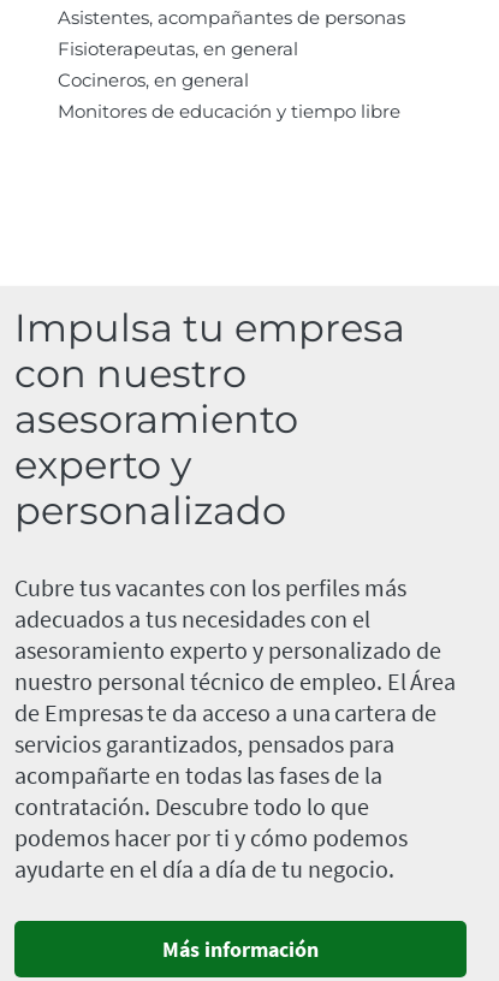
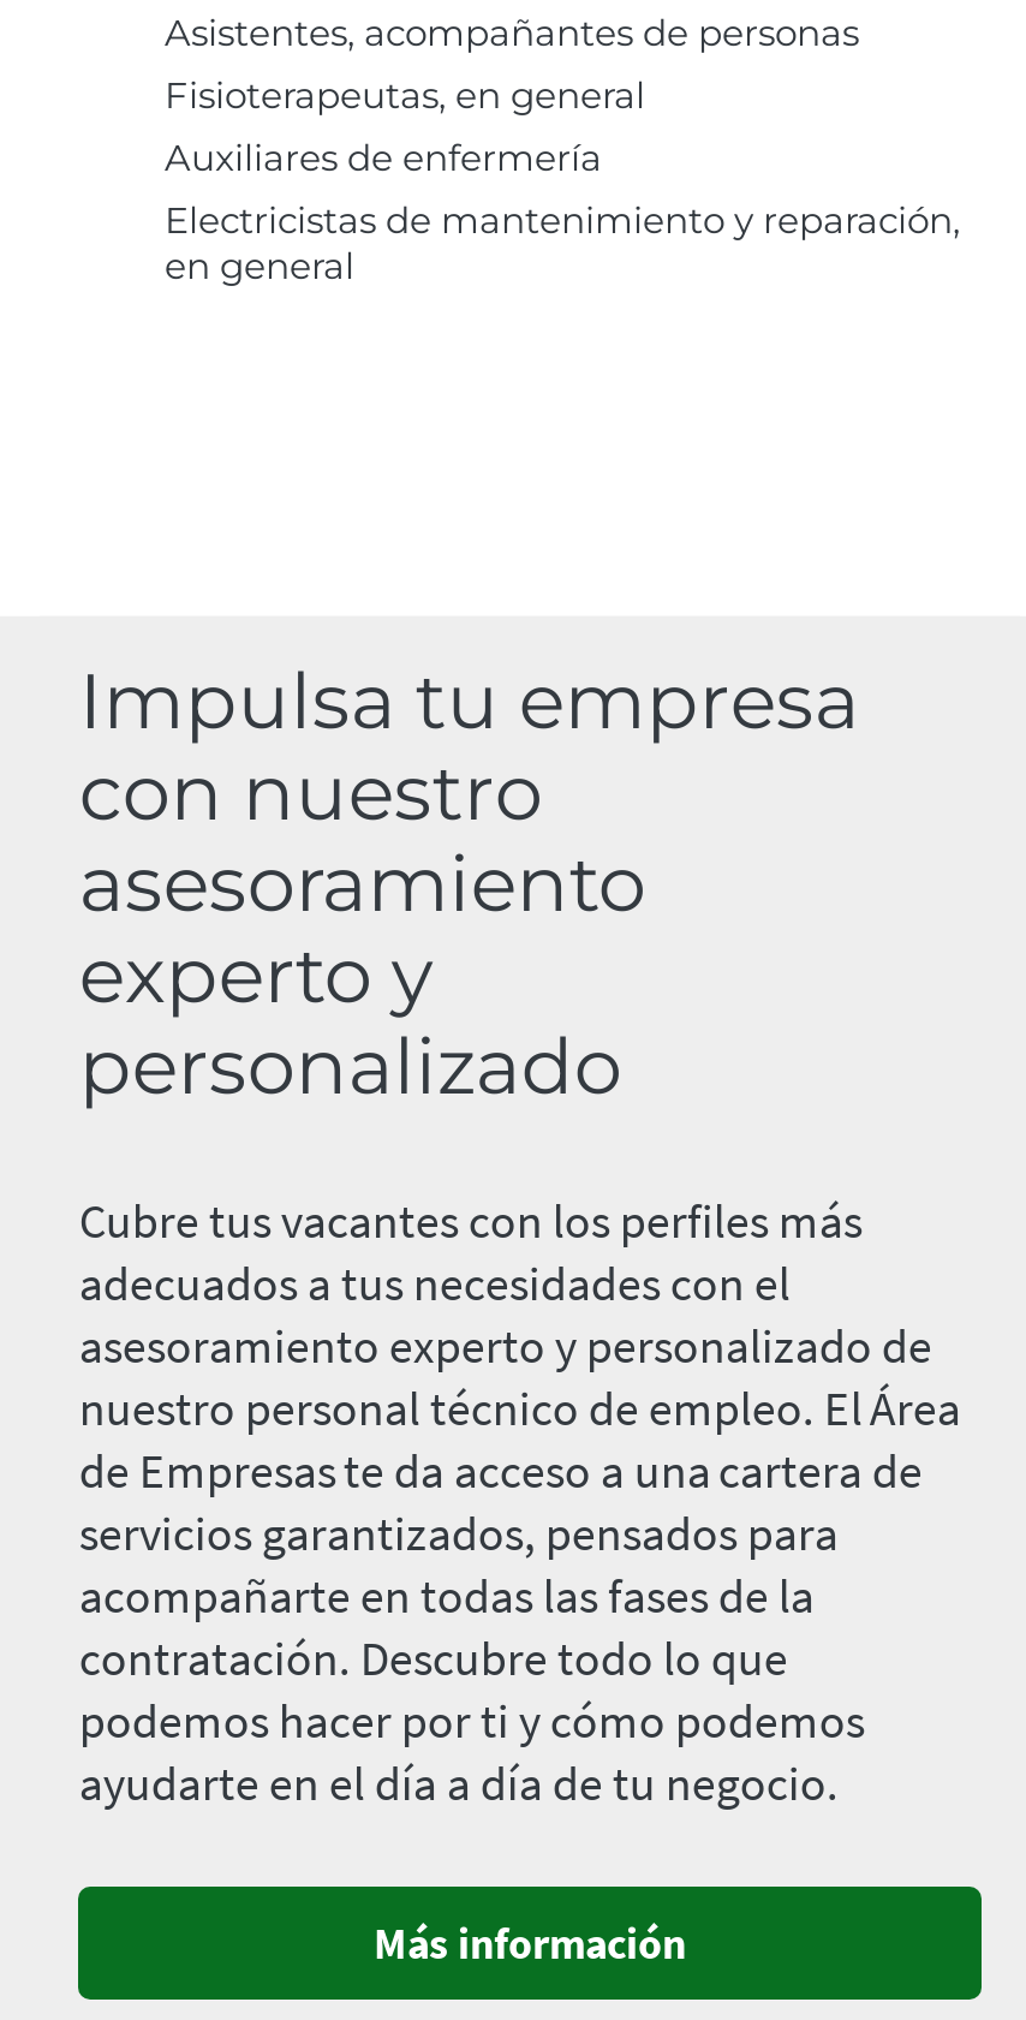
- Cocineros, en general
- Monitores de educación y tiempo libre
+ Auxiliares de enfermería
+ Electricistas de mantenimiento y reparación,
+ en general
